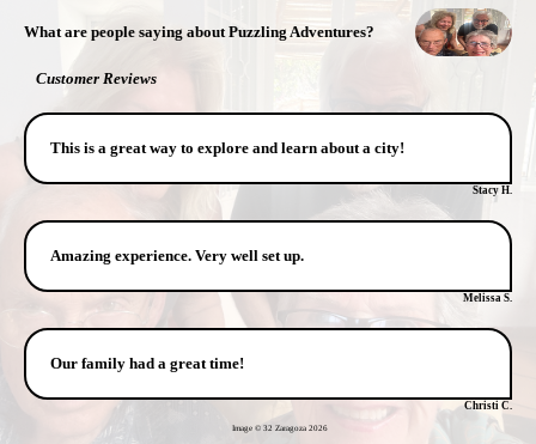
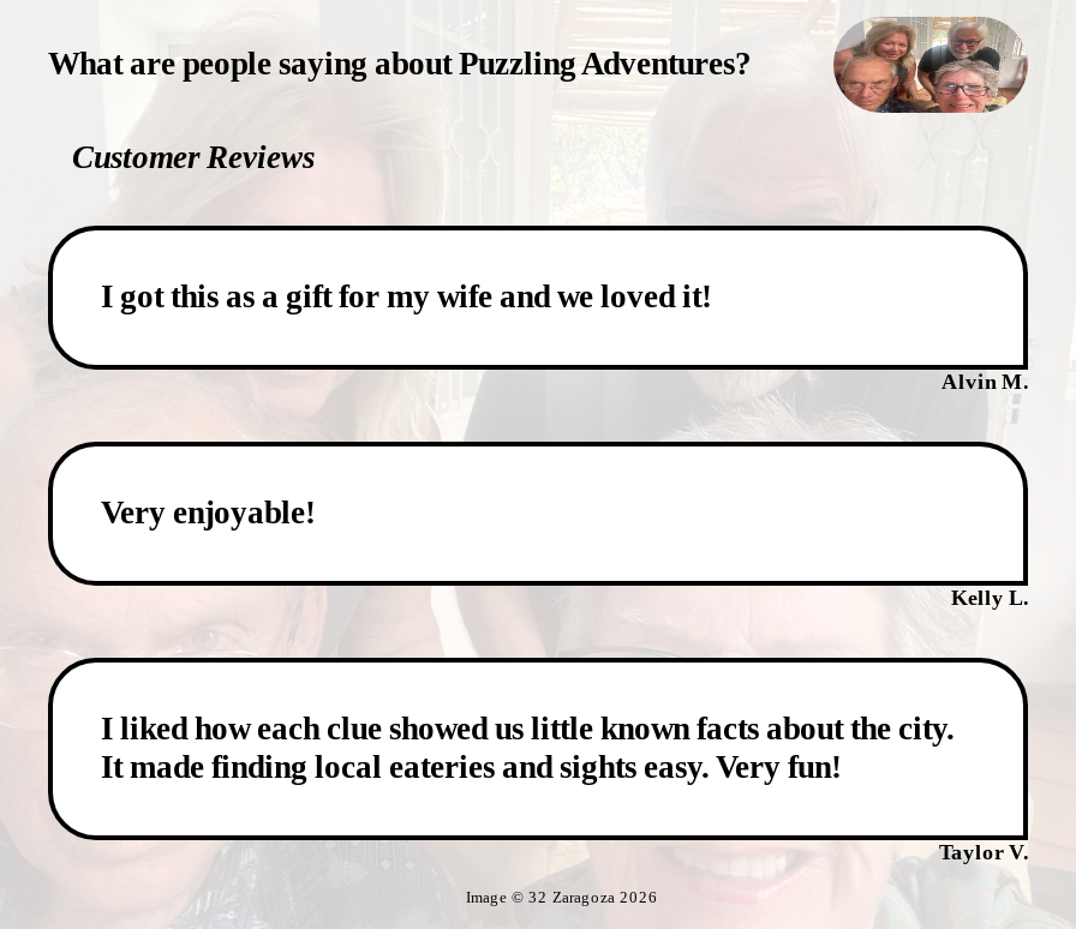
- This is a great way to explore and learn about a city!
+ I got this as a gift for my wife and we loved it!

- Stacy H.
+ Alvin M.

- Amazing experience. Very well set up.
+ Very enjoyable!

- Melissa S.
+ Kelly L.

- Our family had a great time!
+ I liked how each clue showed us little known facts about the city.
+ It made finding local eateries and sights easy. Very fun!

- Christi C.
+ Taylor V.
